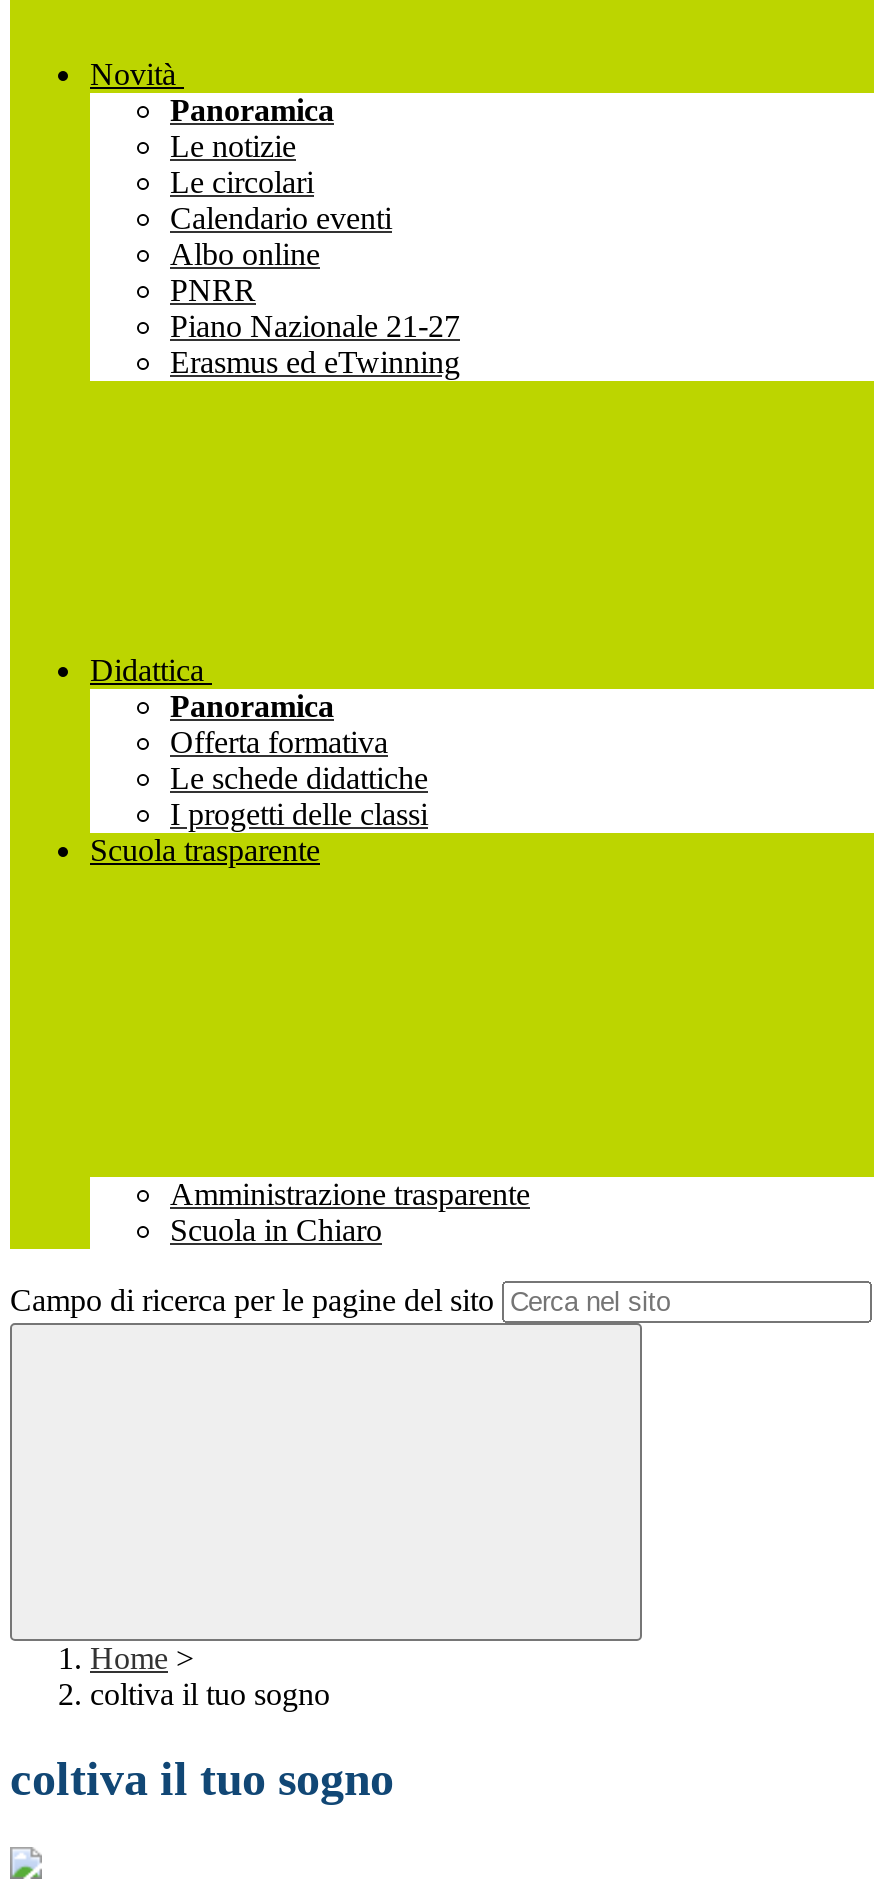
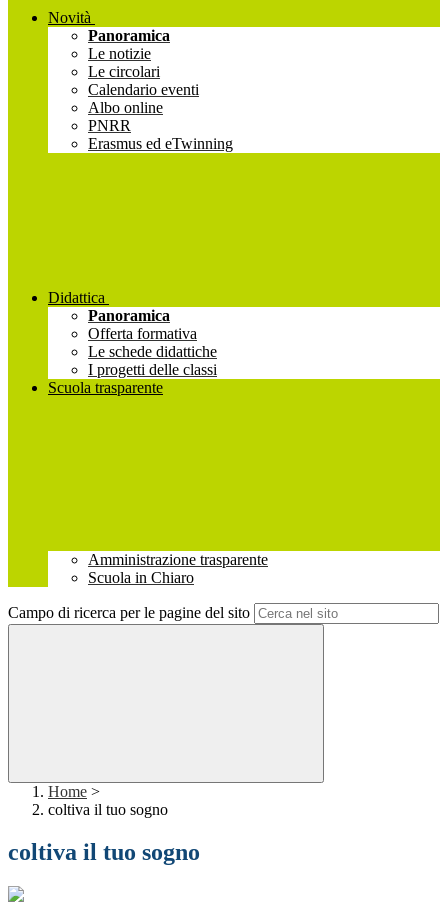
- Piano Nazionale 21-27
